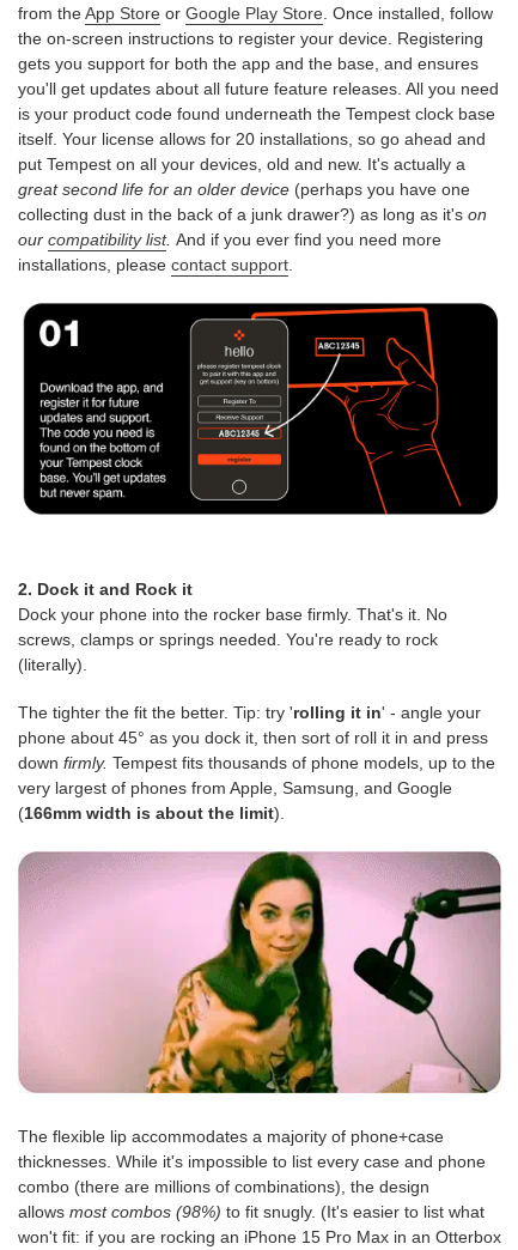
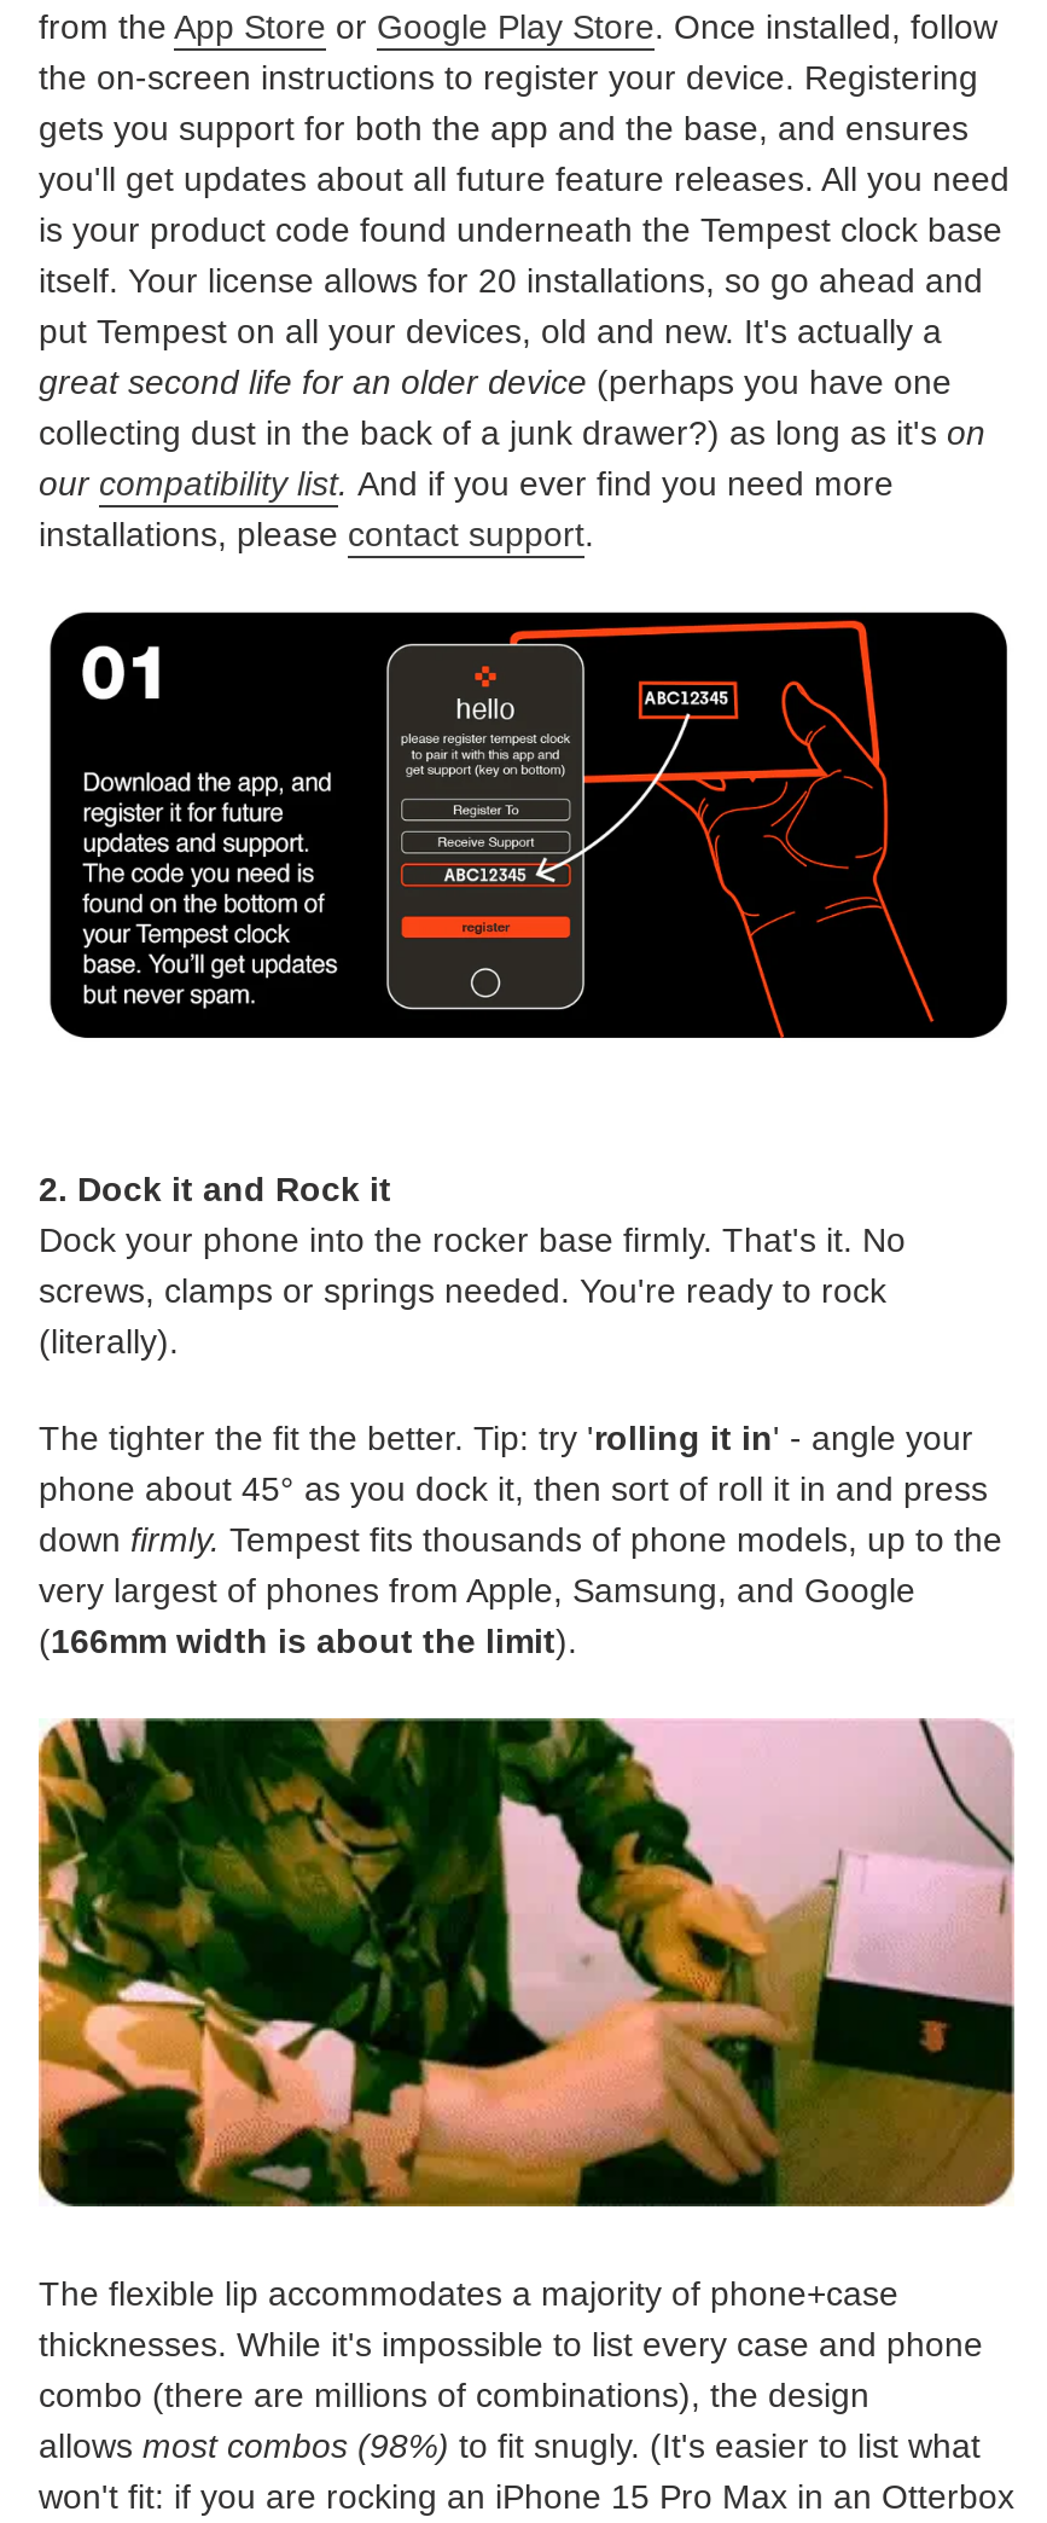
- [image]
+ [image]
